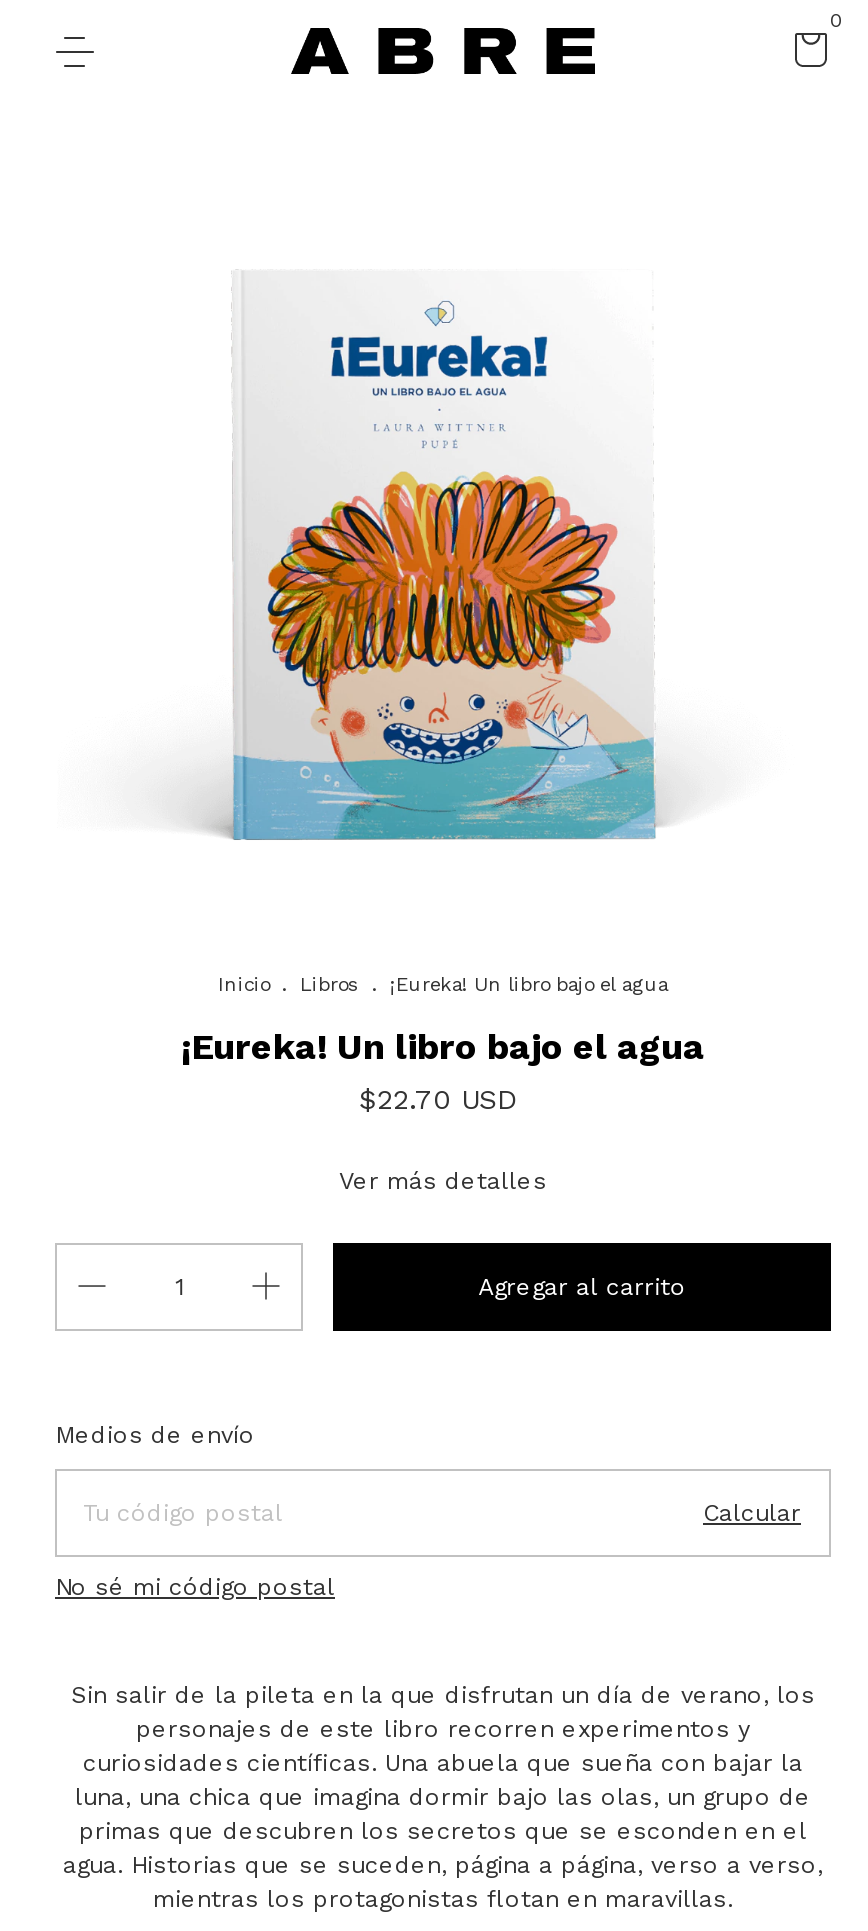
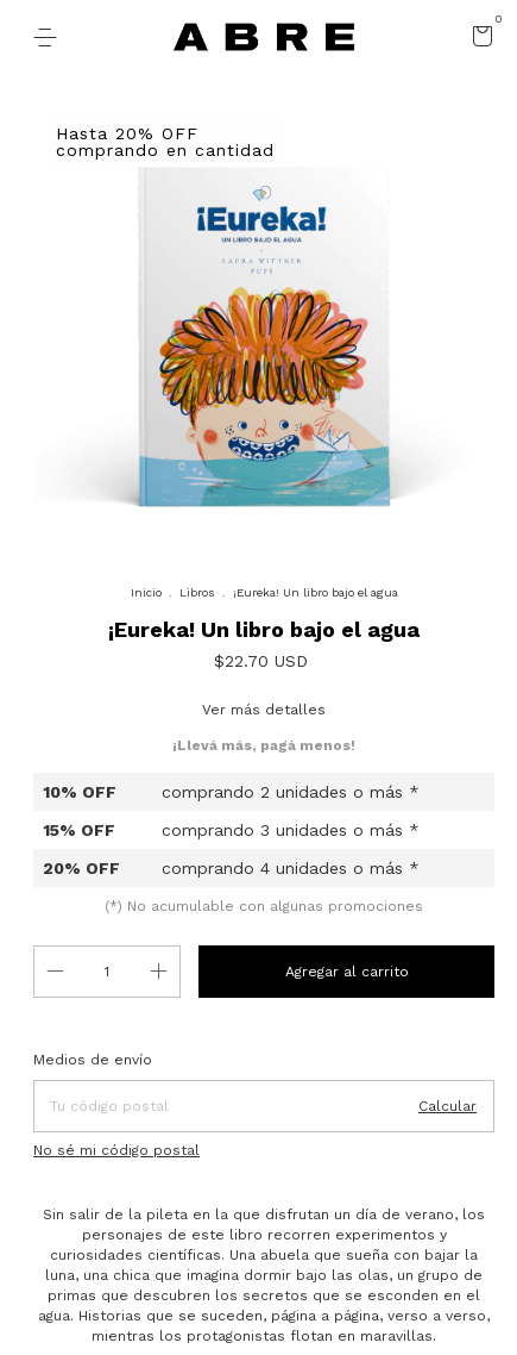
+ Hasta 20% OFF
+ comprando en cantidad

+ ¡Llevá más, pagá menos!
+ 10% OFF
+ comprando 2 unidades o más *
+ 15% OFF
+ comprando 3 unidades o más *
+ 20% OFF
+ comprando 4 unidades o más *
+ (*) No acumulable con algunas promociones
